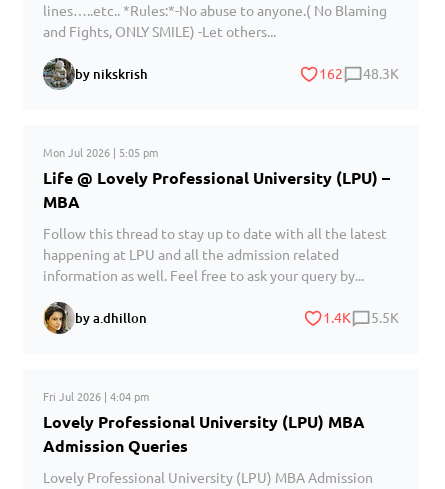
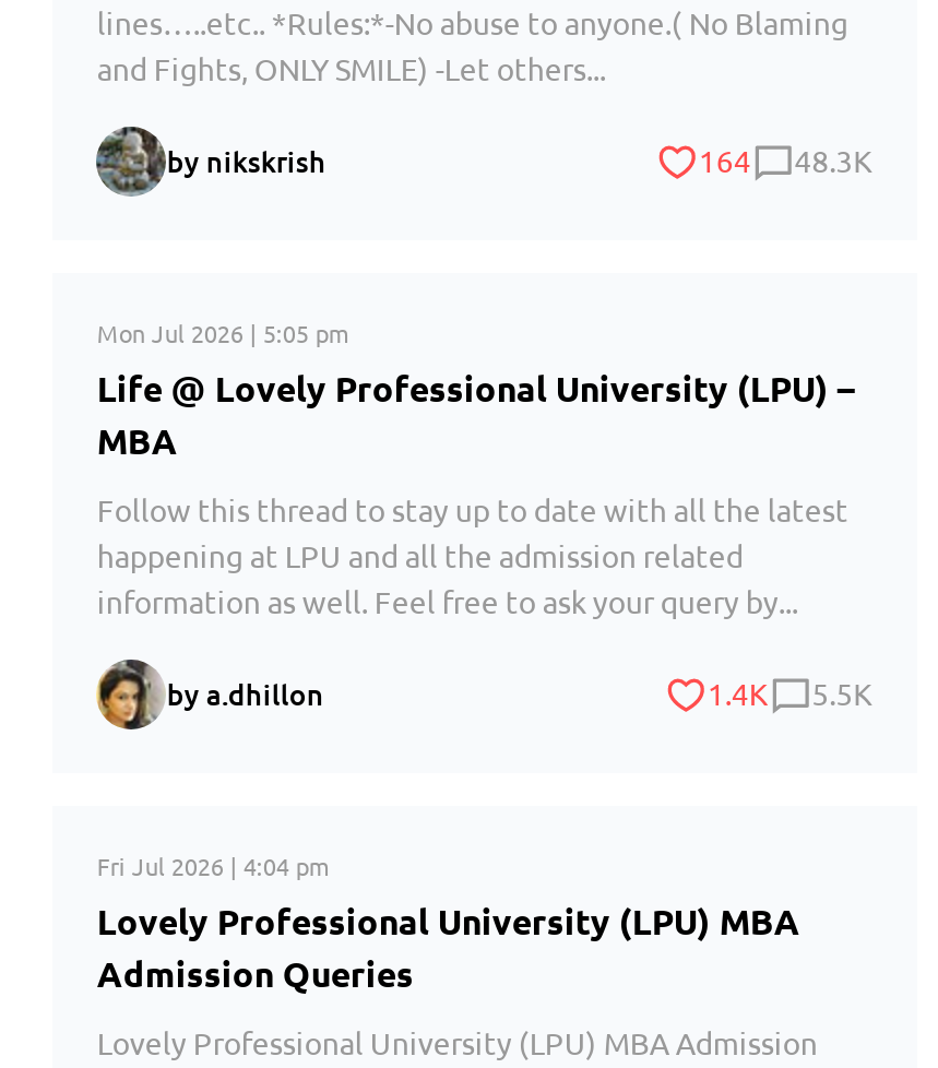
- 162 48.3K
+ 164 48.3K
